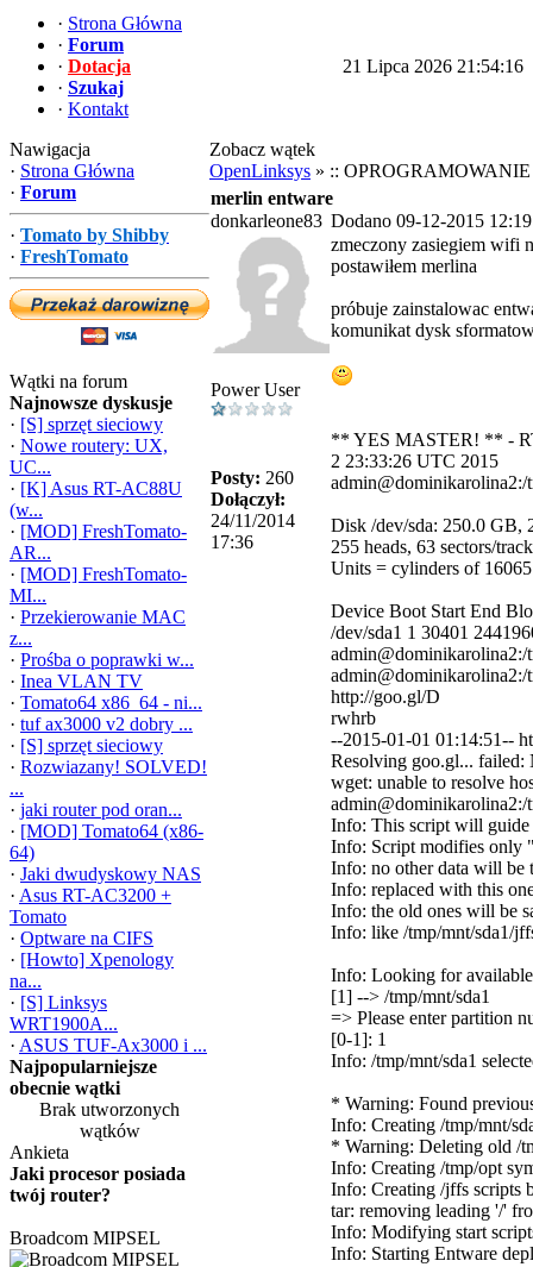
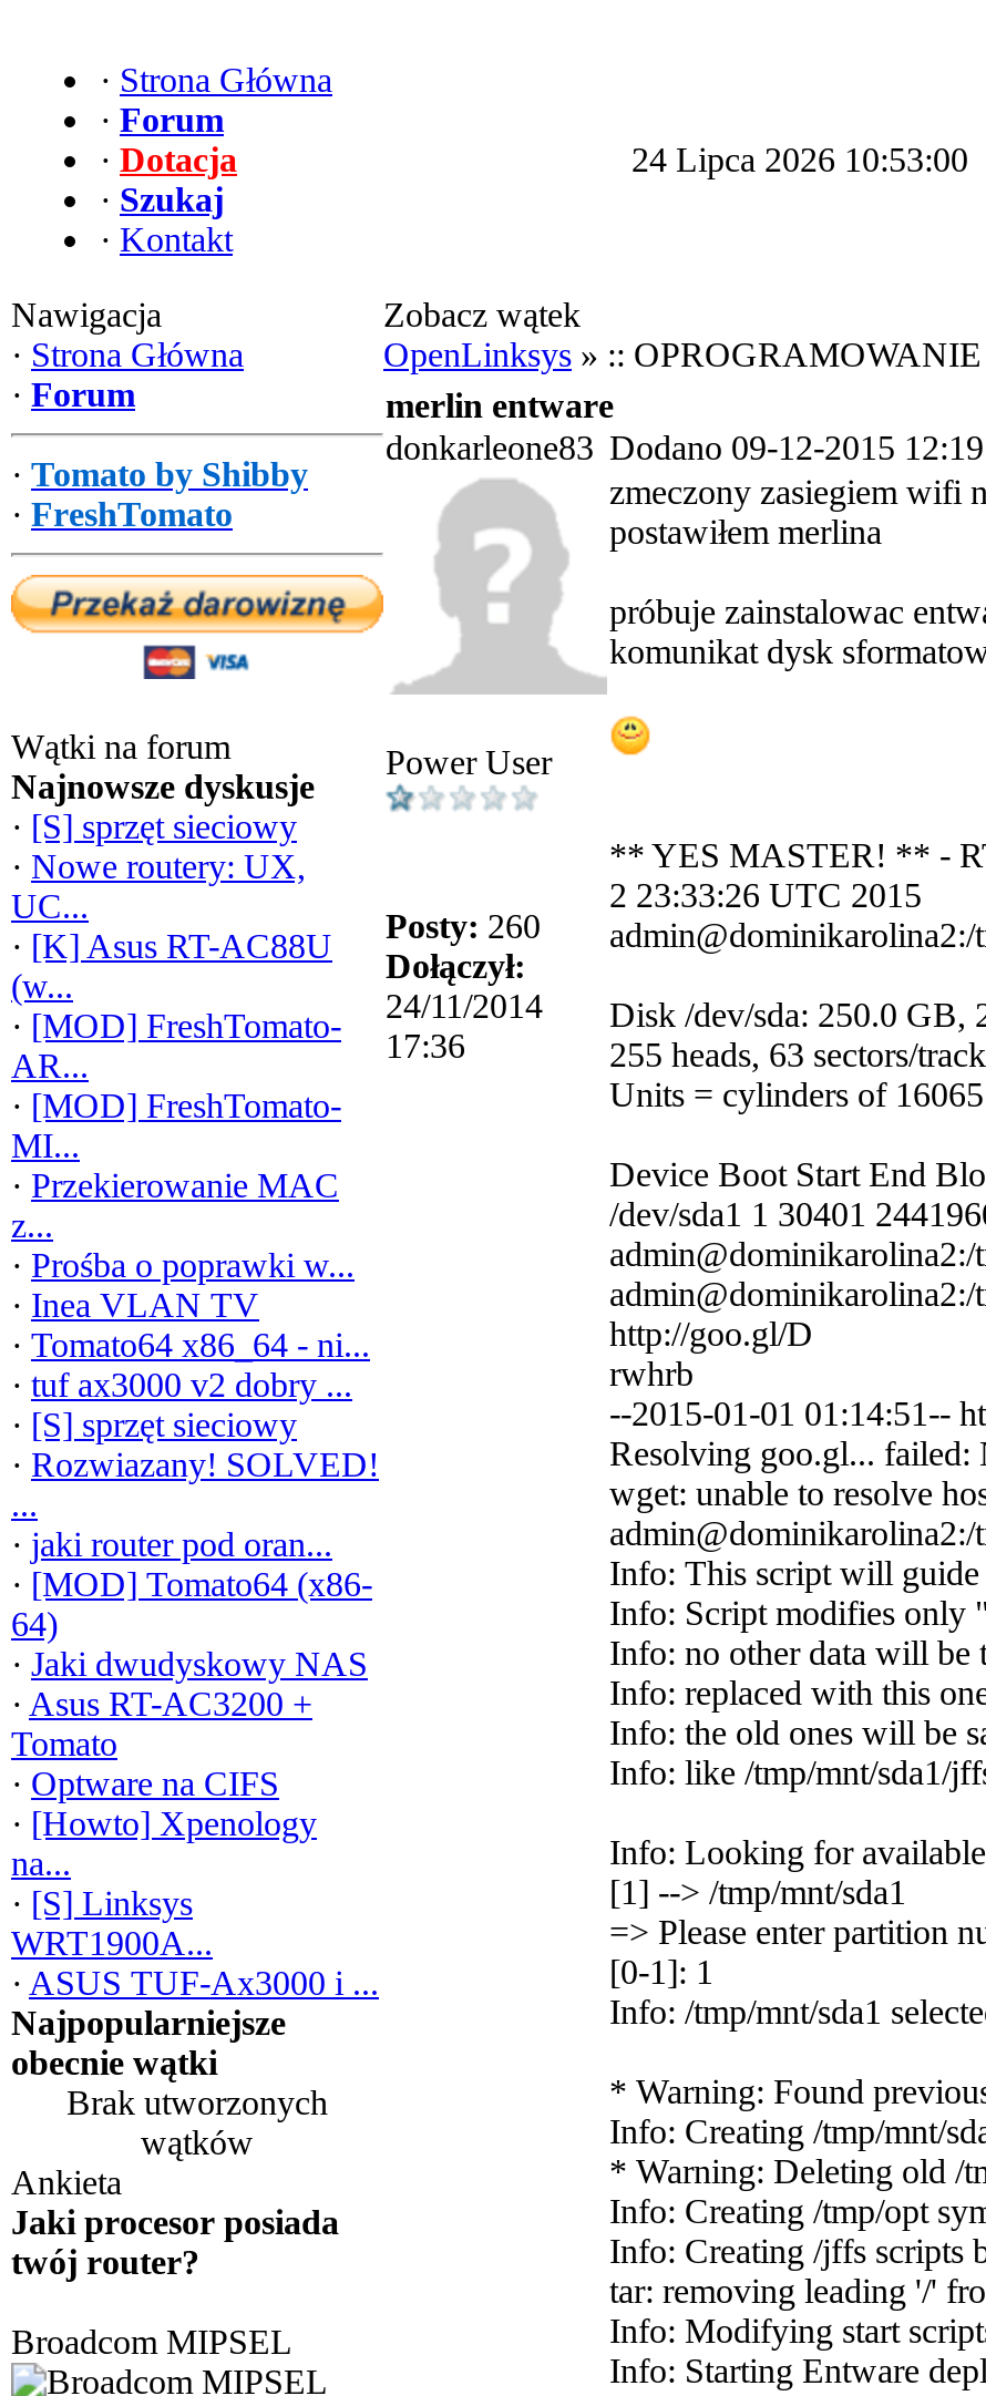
- 21 Lipca 2026 21:54:16
+ 24 Lipca 2026 10:53:00
